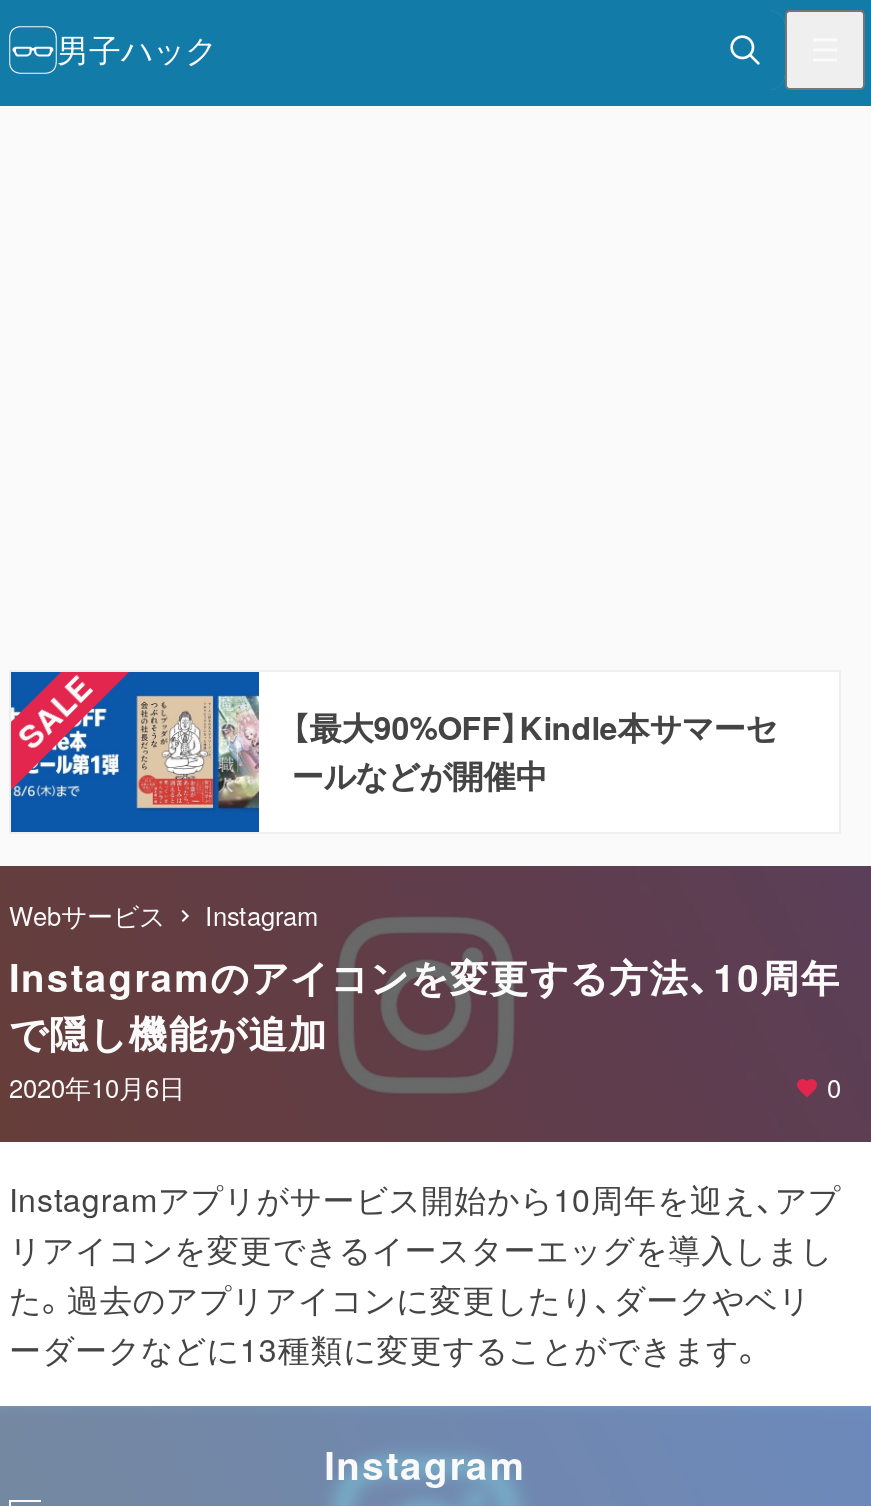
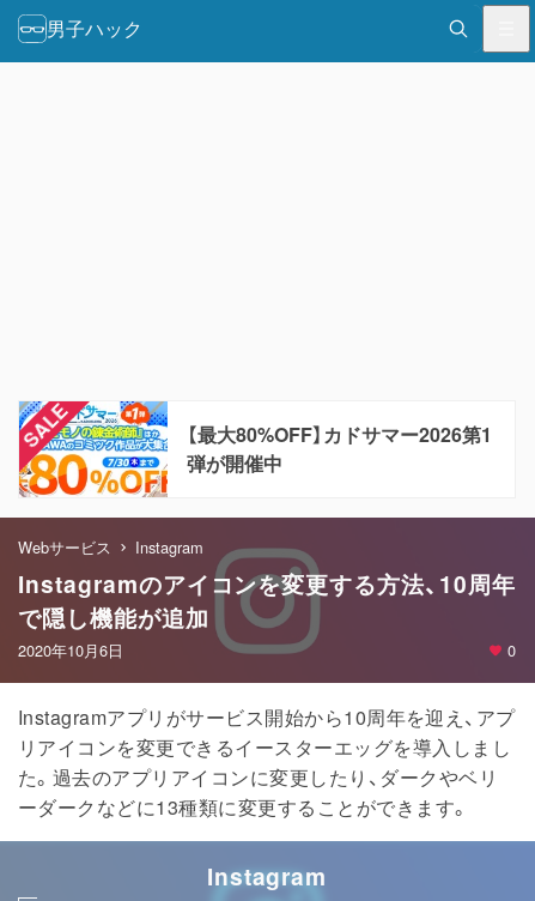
- [image]
- 【最大90%OFF】Kindle本サマーセ
- ールなどが開催中
+ [image]
+ 【最大80%OFF】カドサマー2026第1
+ 弾が開催中
